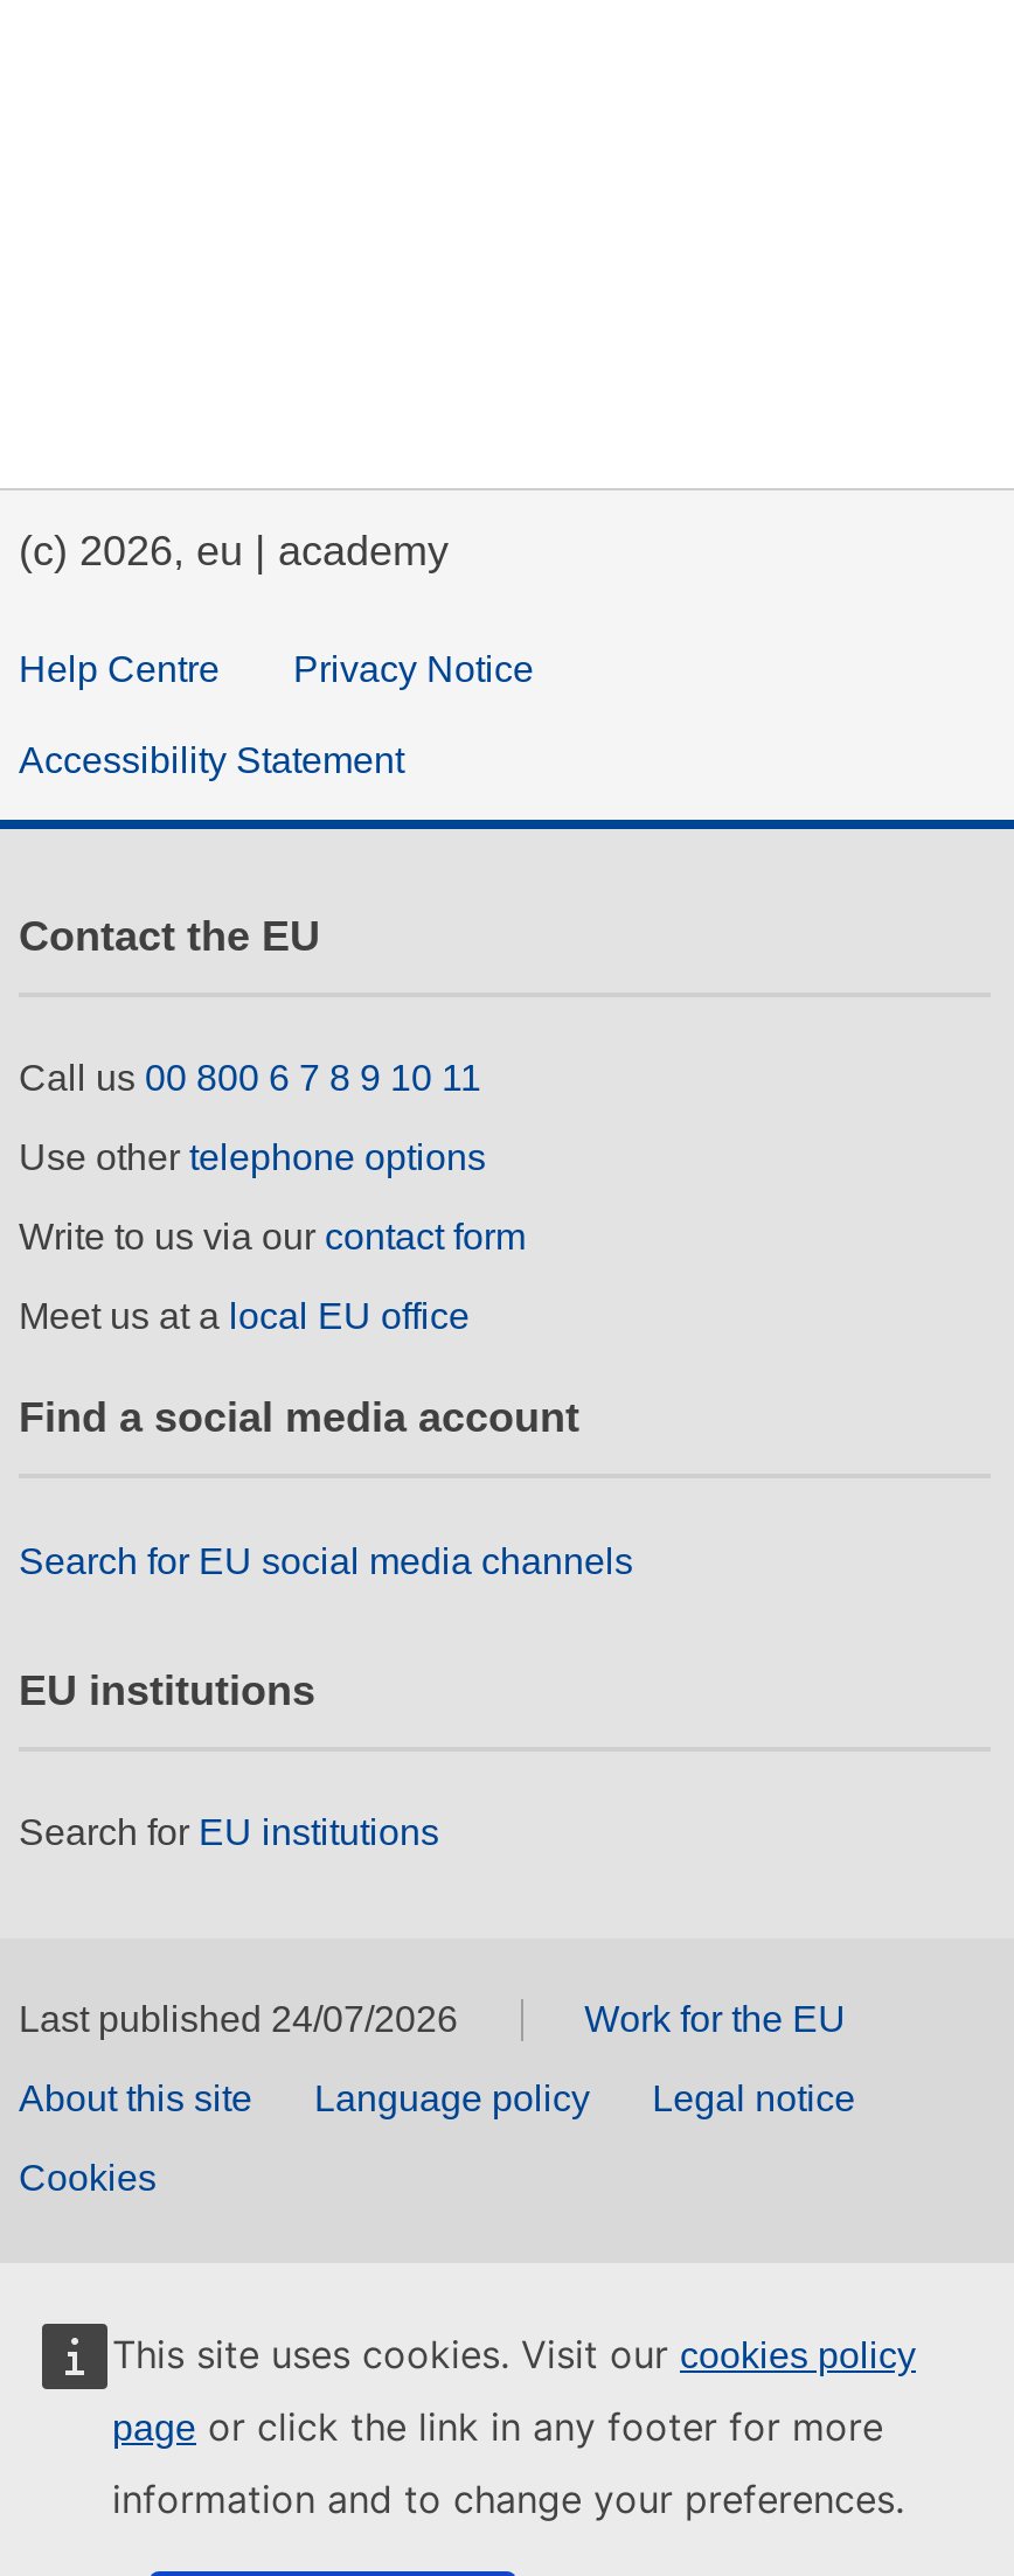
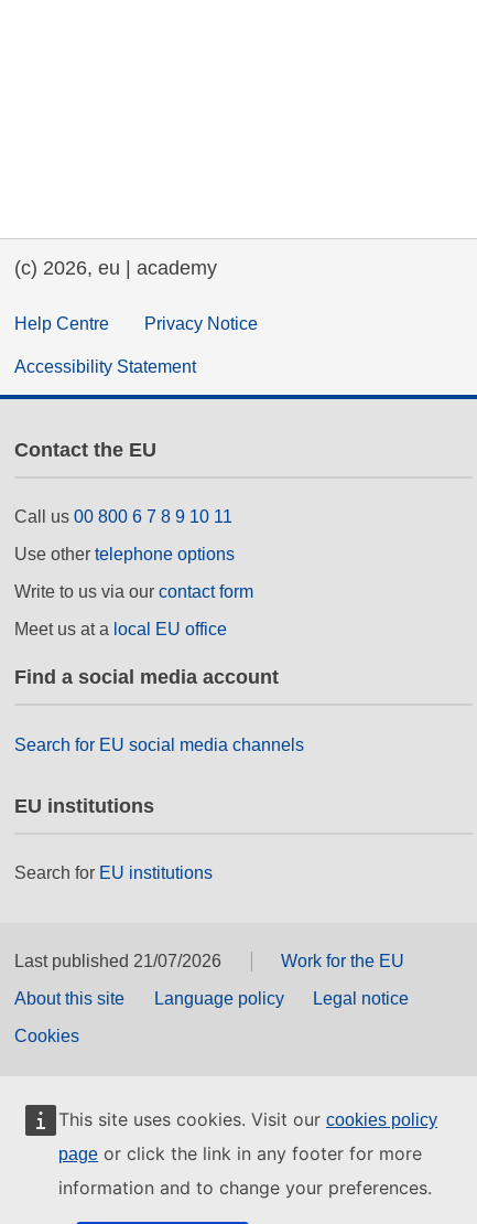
- Last published 24/07/2026
+ Last published 21/07/2026
